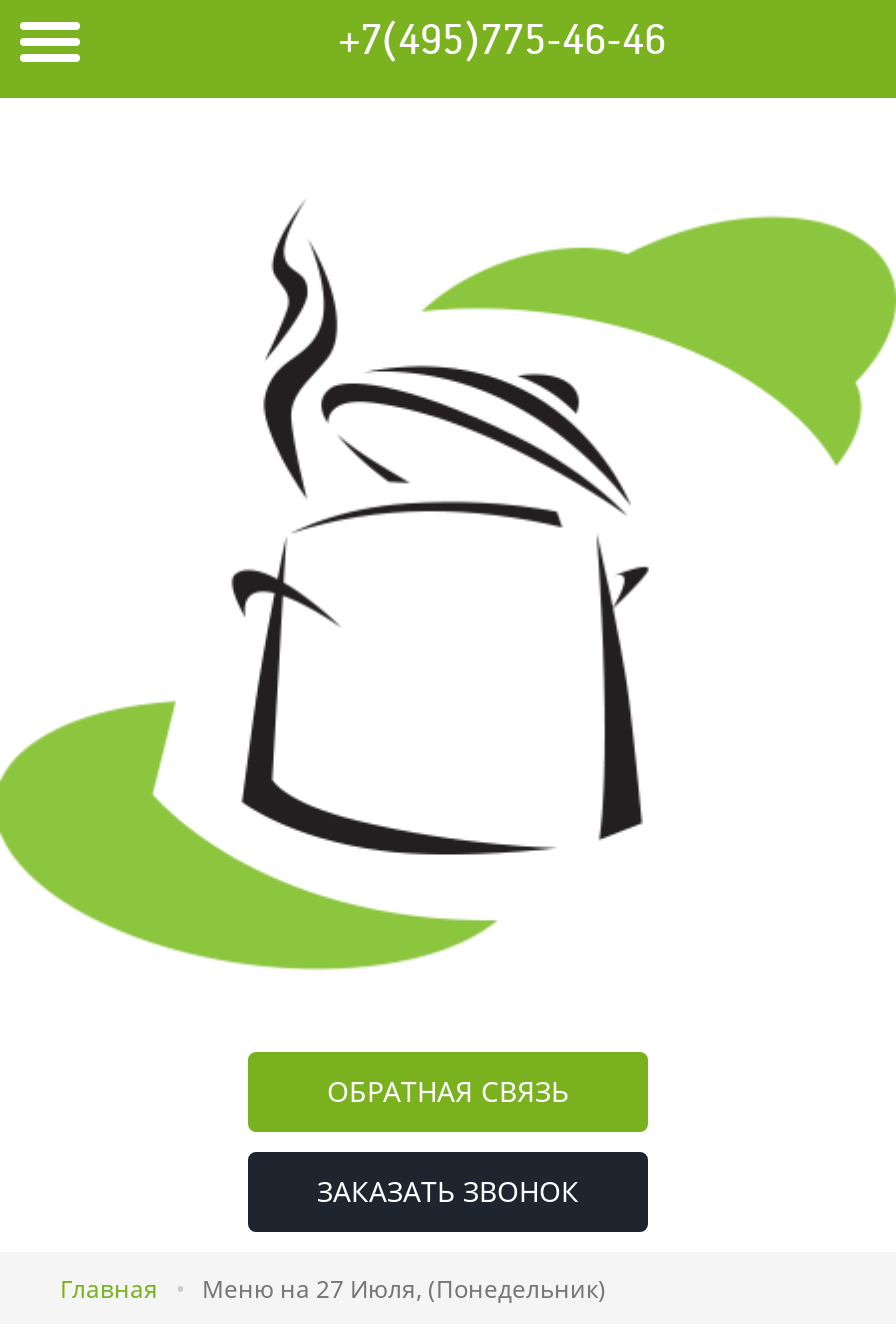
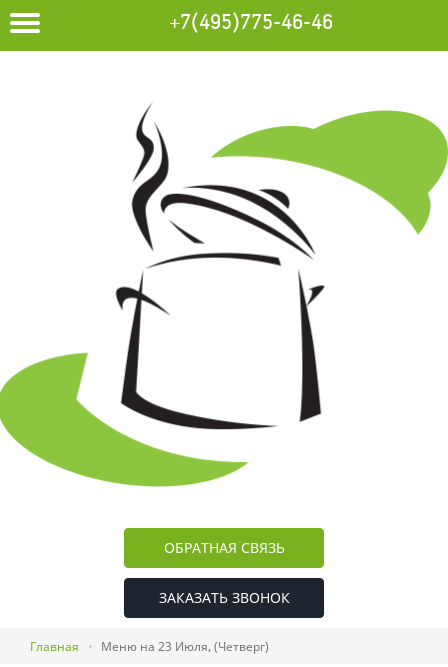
- Меню на 27 Июля, (Понедельник)
+ Меню на 23 Июля, (Четверг)
